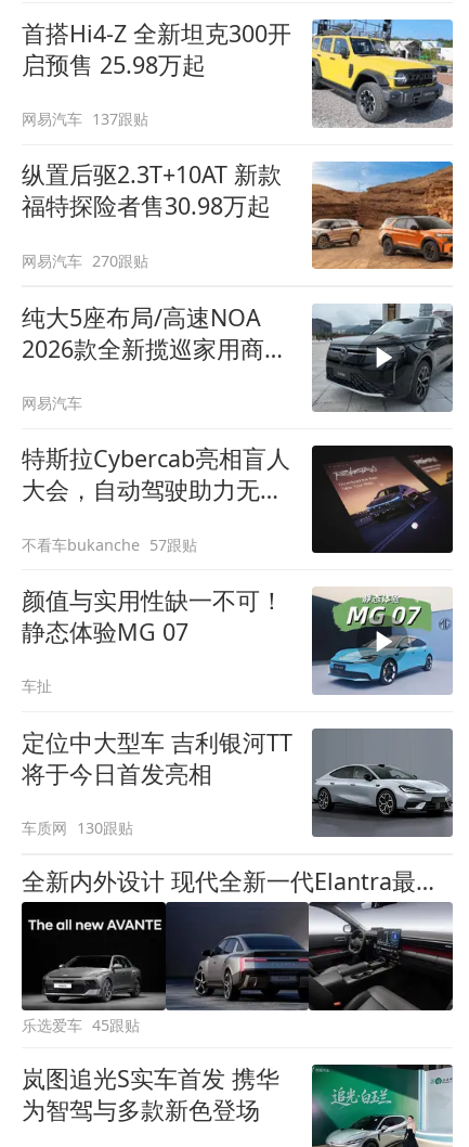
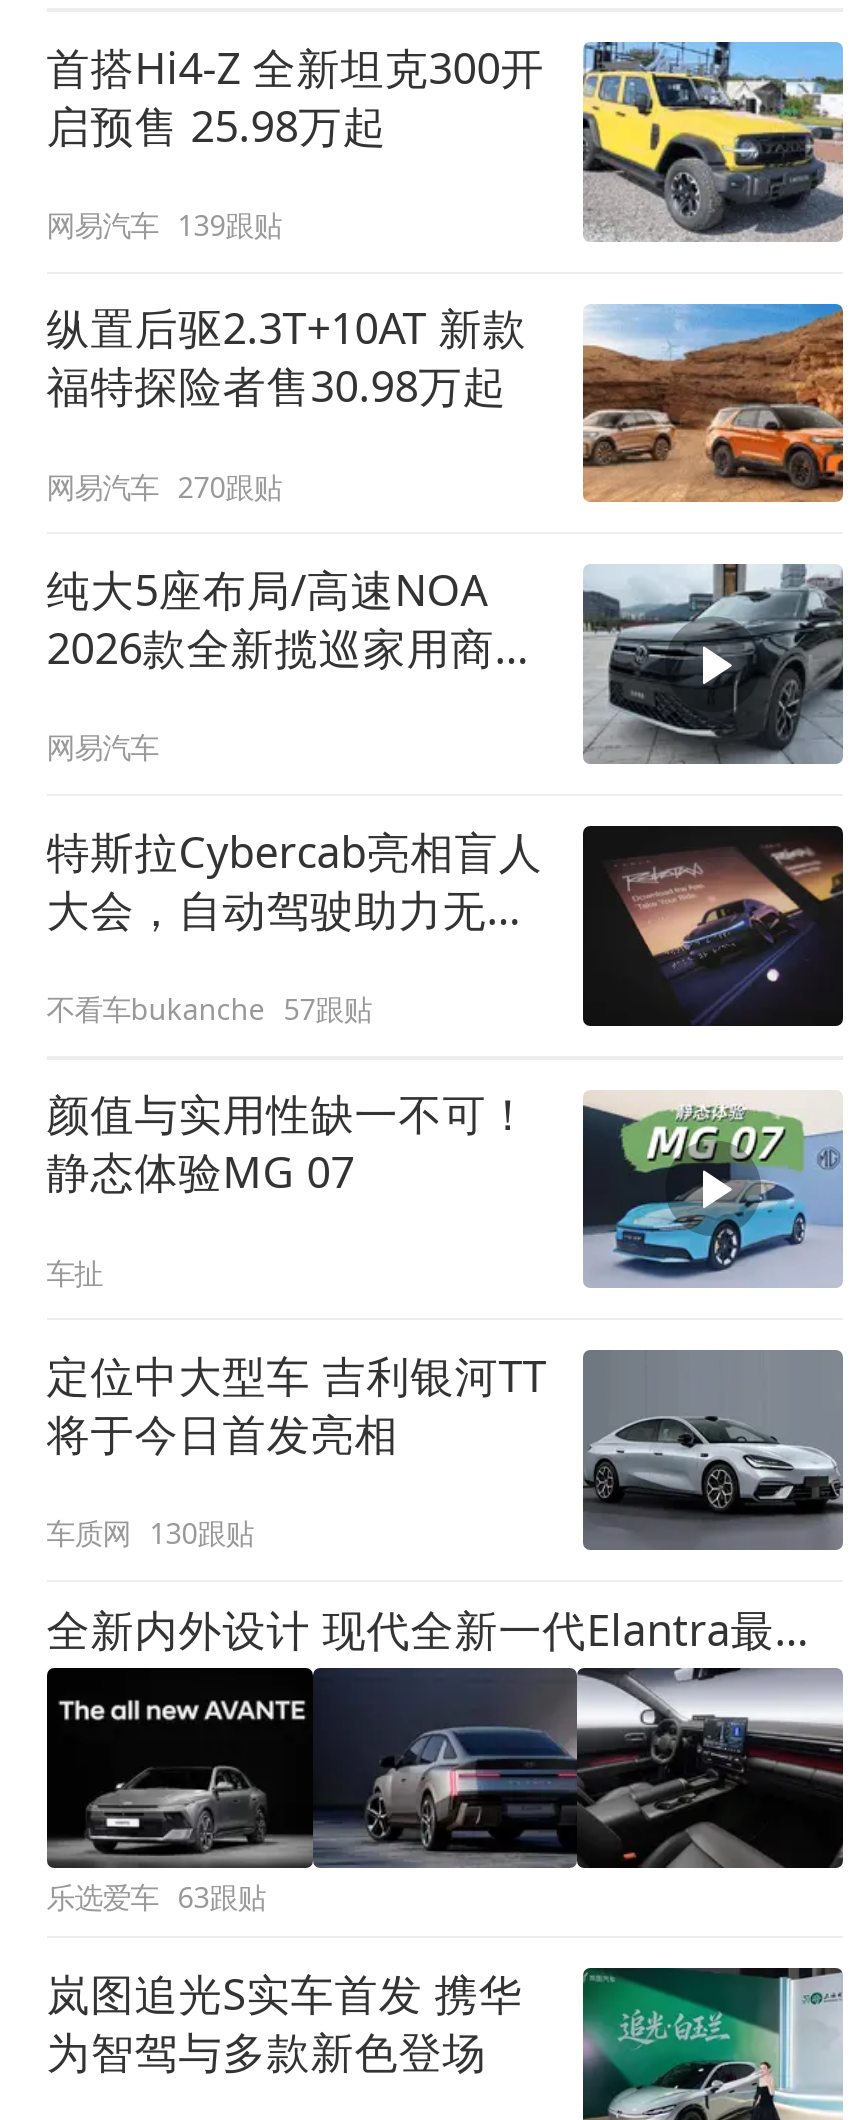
- 网易汽车 137跟贴
+ 网易汽车 139跟贴

- 乐选爱车 45跟贴
+ 乐选爱车 63跟贴
